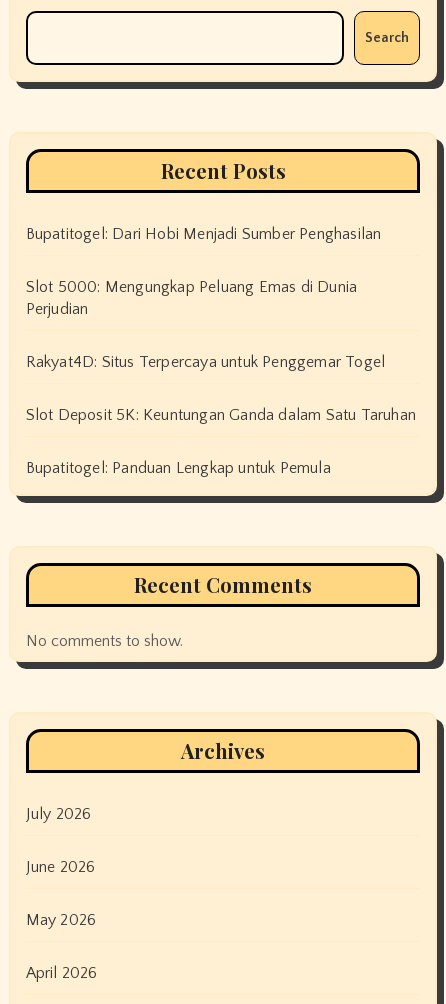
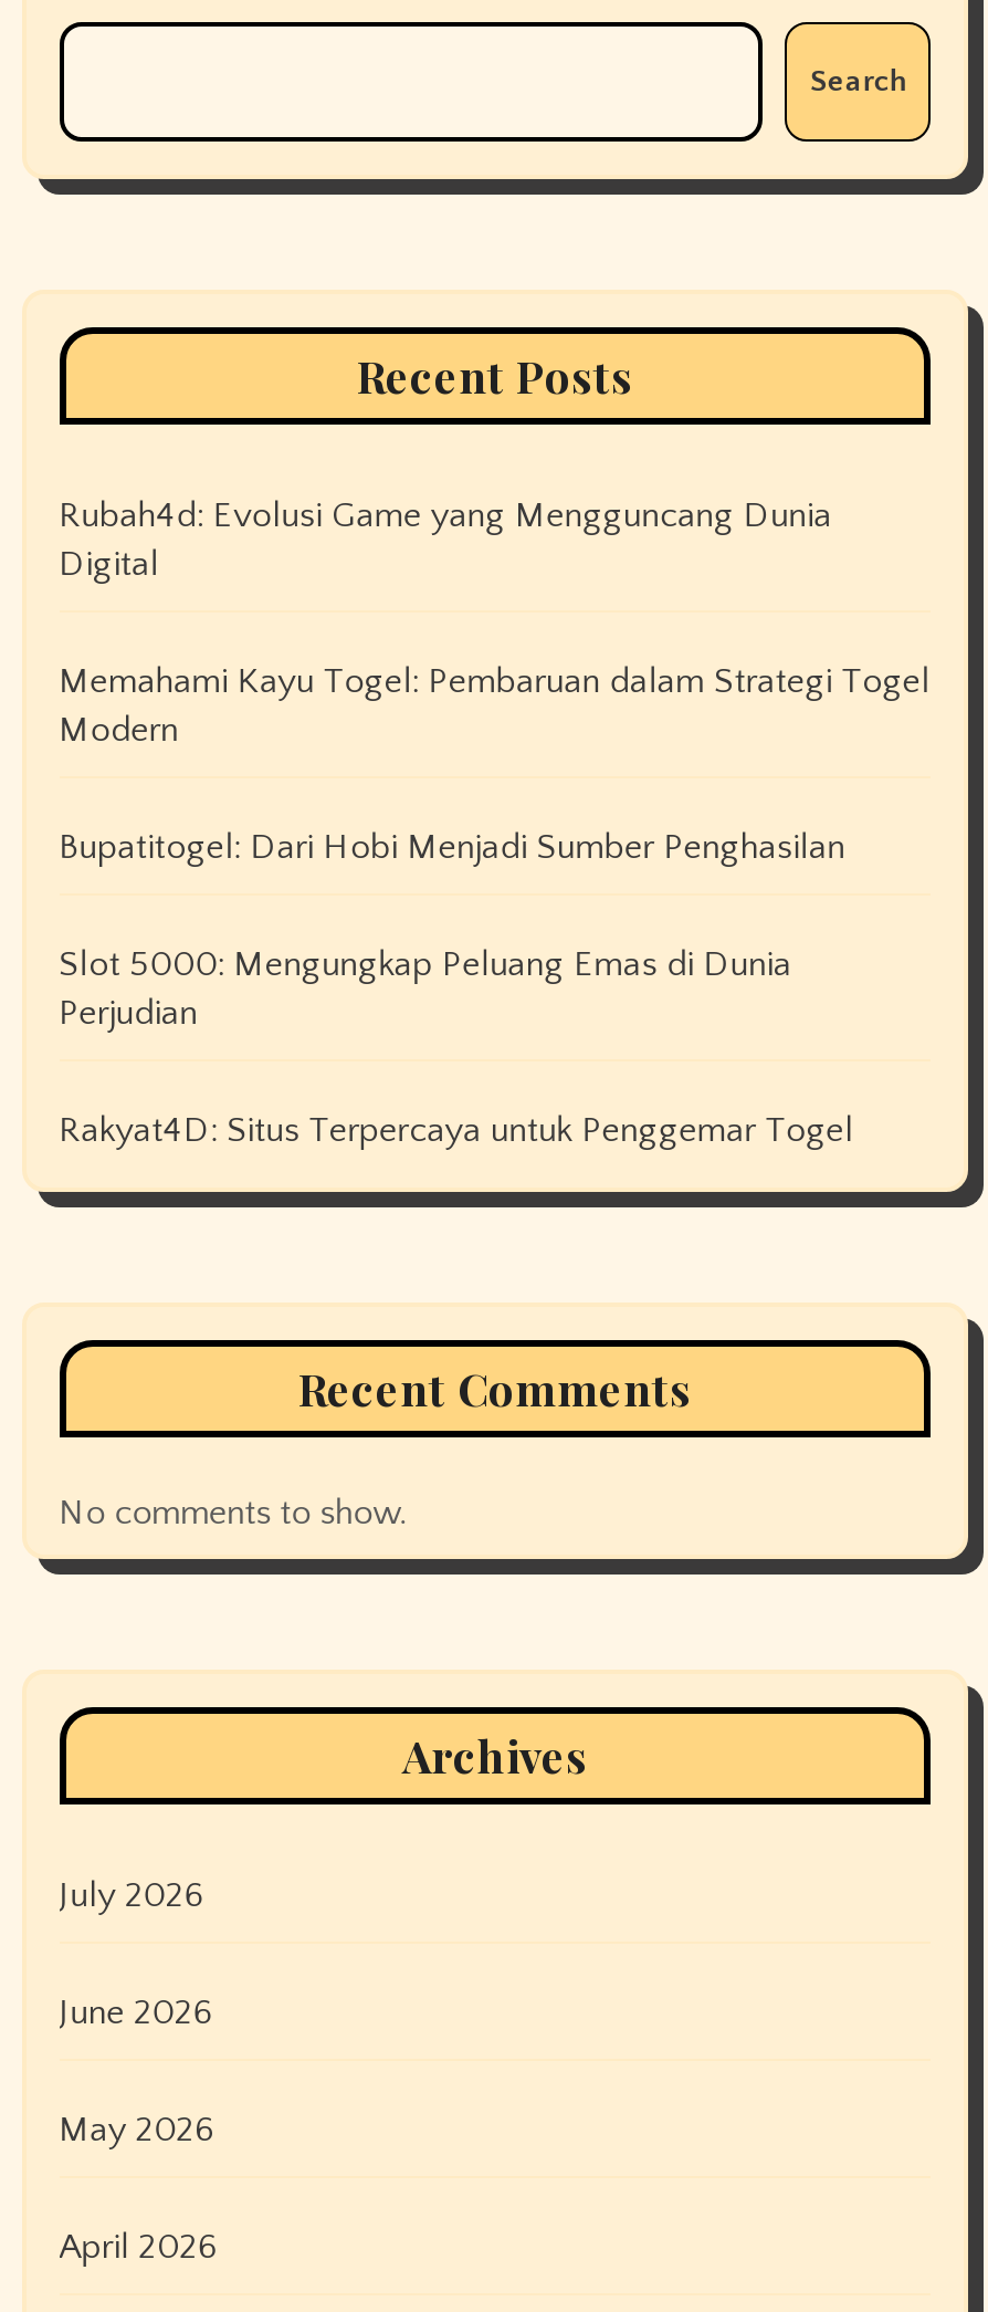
+ Rubah4d: Evolusi Game yang Mengguncang Dunia
+ Digital
+ Memahami Kayu Togel: Pembaruan dalam Strategi Togel
+ Modern

moved down: Bupatitogel: Dari Hobi Menjadi Sumber Penghasilan | Slot 5000: Mengungkap Peluang Emas di Dunia | Perjudian | Rakyat4D: Situs Terpercaya untuk Penggemar Togel

- Slot Deposit 5K: Keuntungan Ganda dalam Satu Taruhan
- Bupatitogel: Panduan Lengkap untuk Pemula
